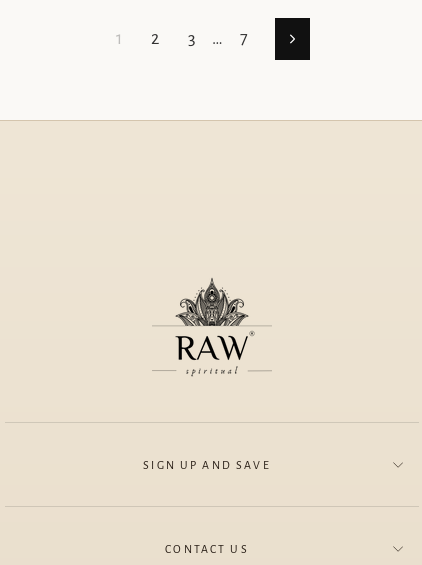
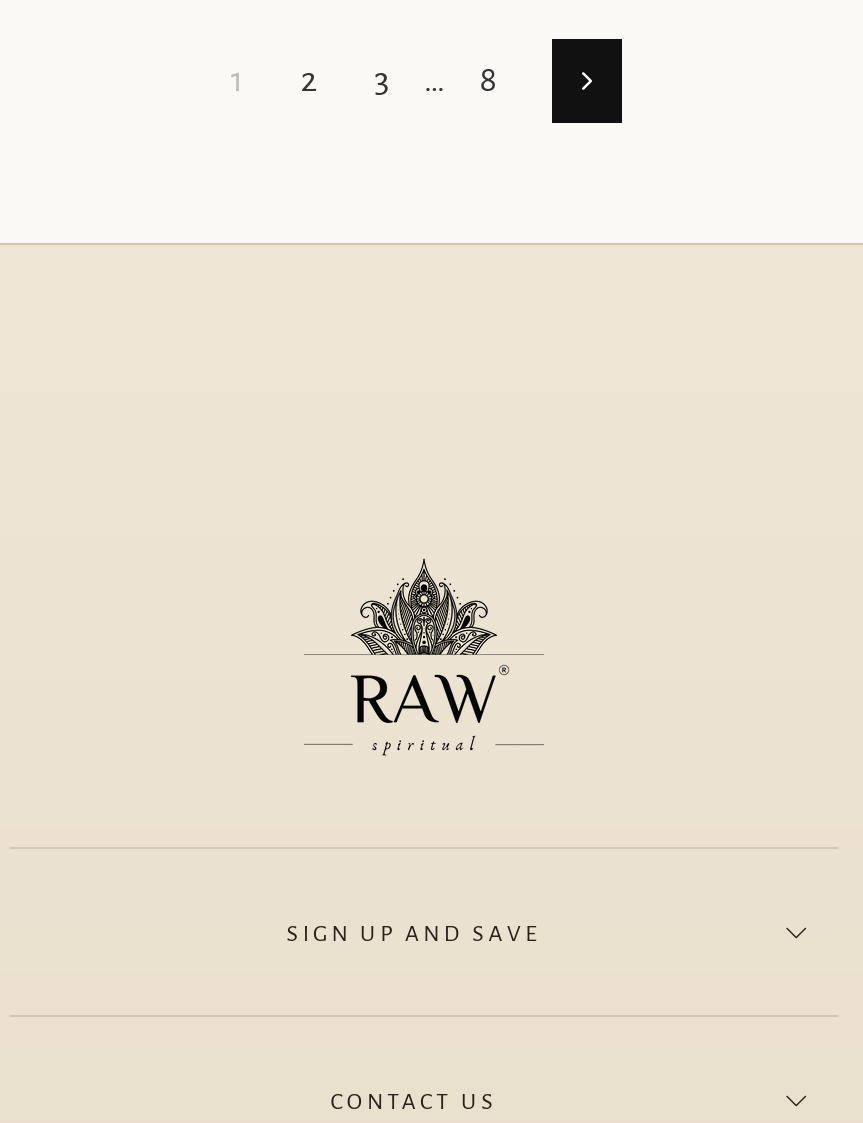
- 7
+ 8
